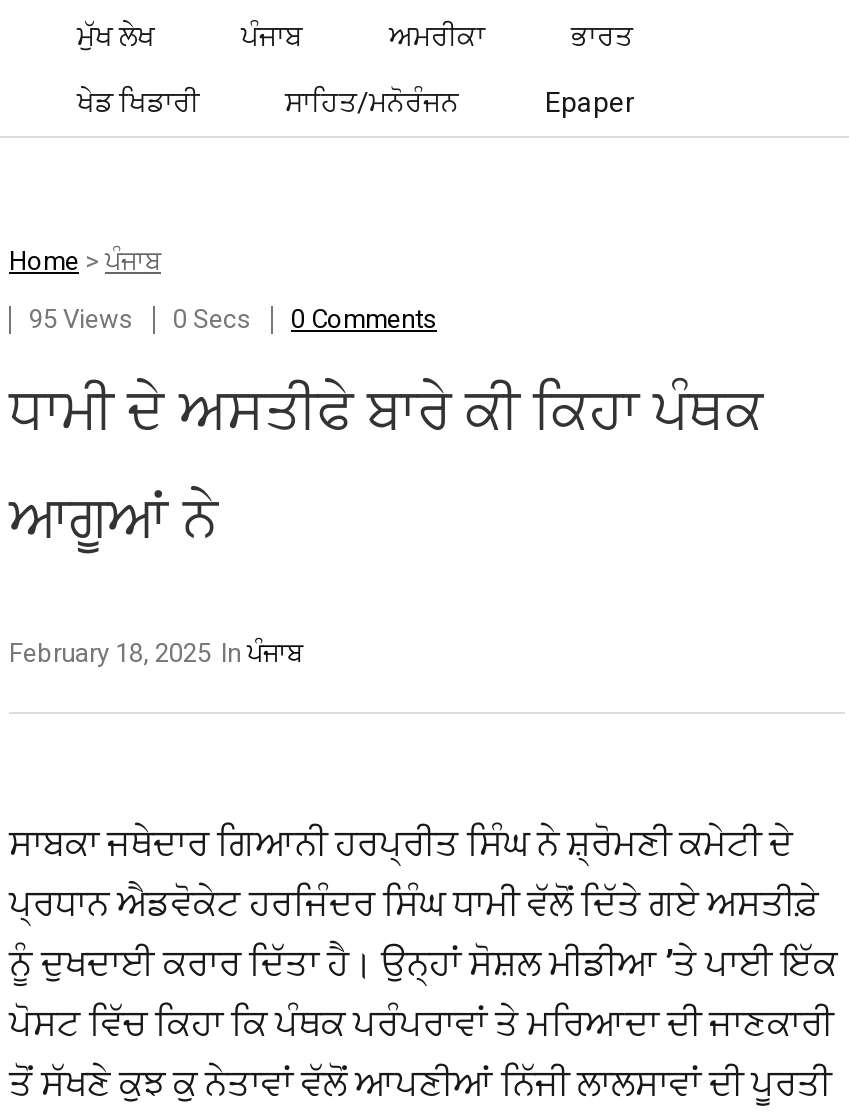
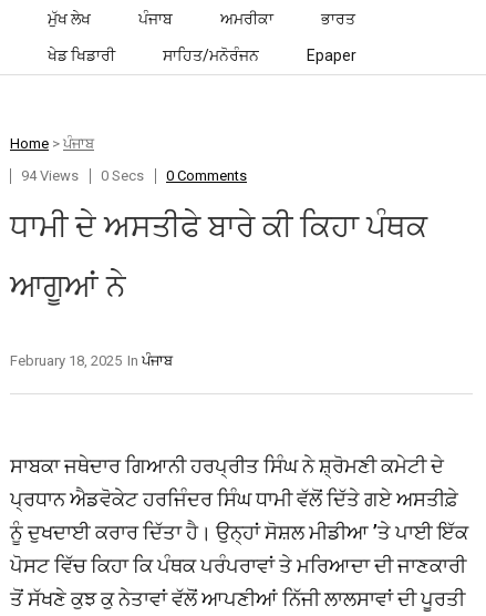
- 95 Views 0 Secs 0 Comments
+ 94 Views 0 Secs 0 Comments
